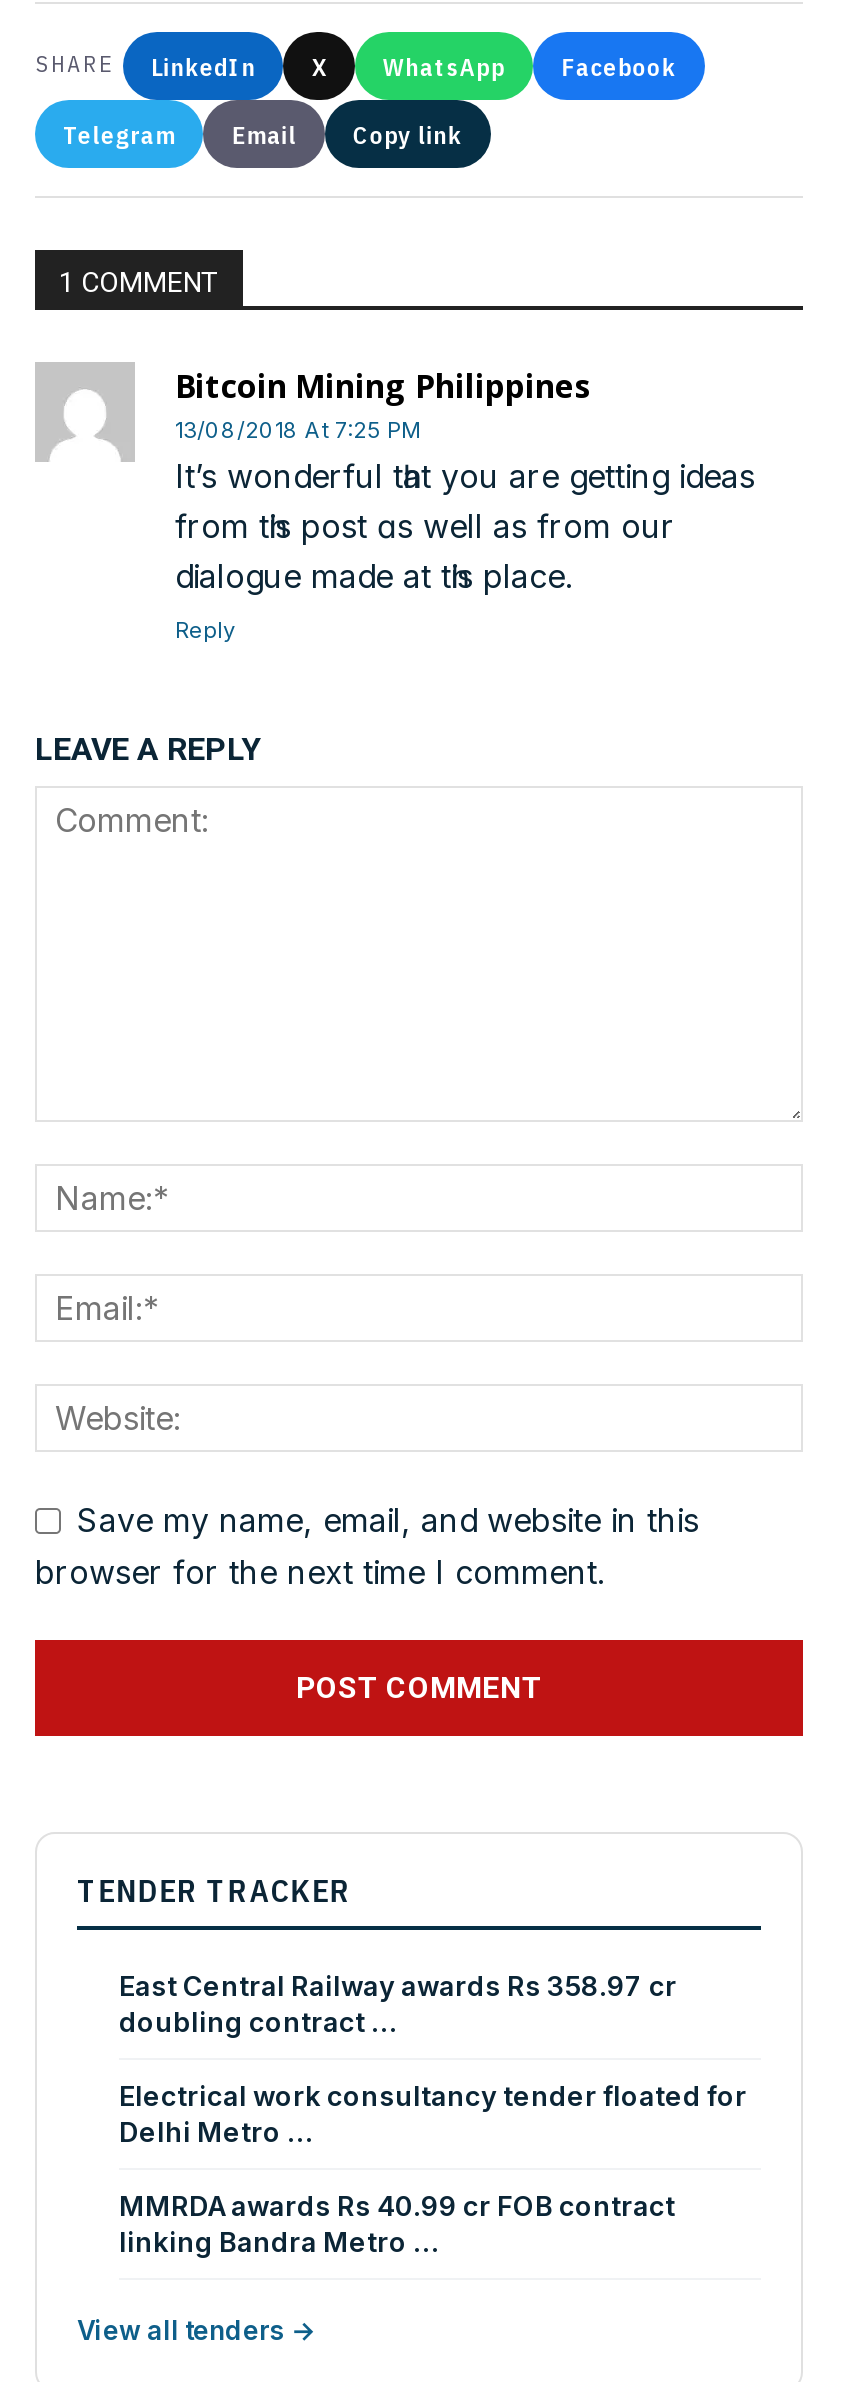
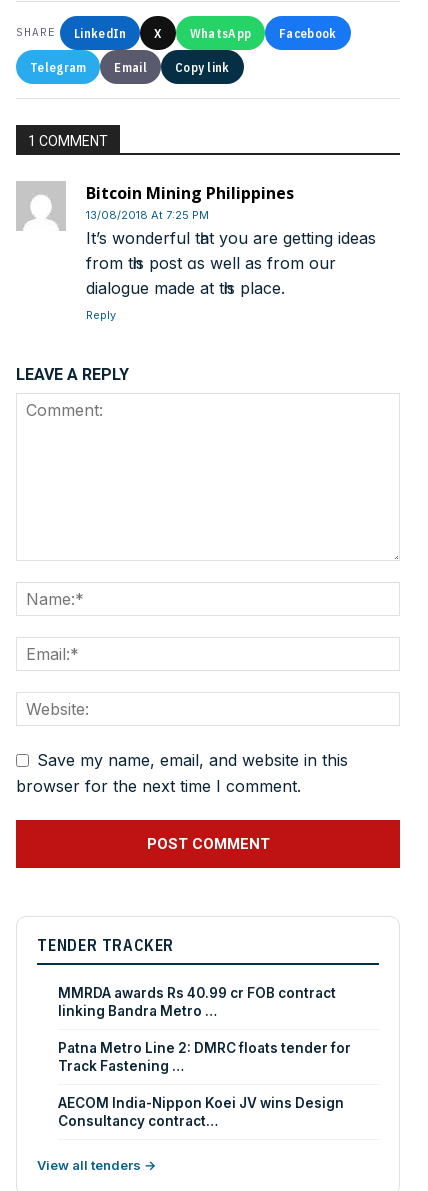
- East Central Railway awards Rs 358.97 cr
- doubling contract …
- Electrical work consultancy tender floated for
- Delhi Metro …

moved up: MMRDA awards Rs 40.99 cr FOB contract | linking Bandra Metro …

+ Patna Metro Line 2: DMRC floats tender for
+ Track Fastening …
+ AECOM India-Nippon Koei JV wins Design
+ Consultancy contract…
